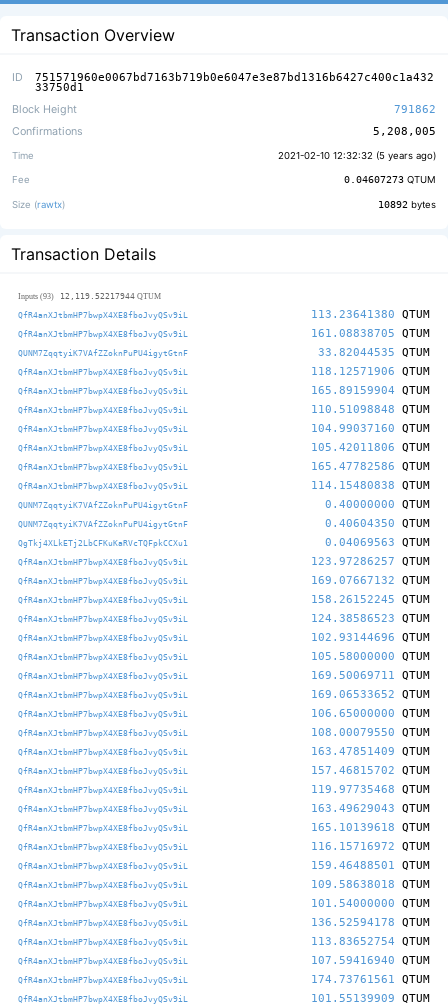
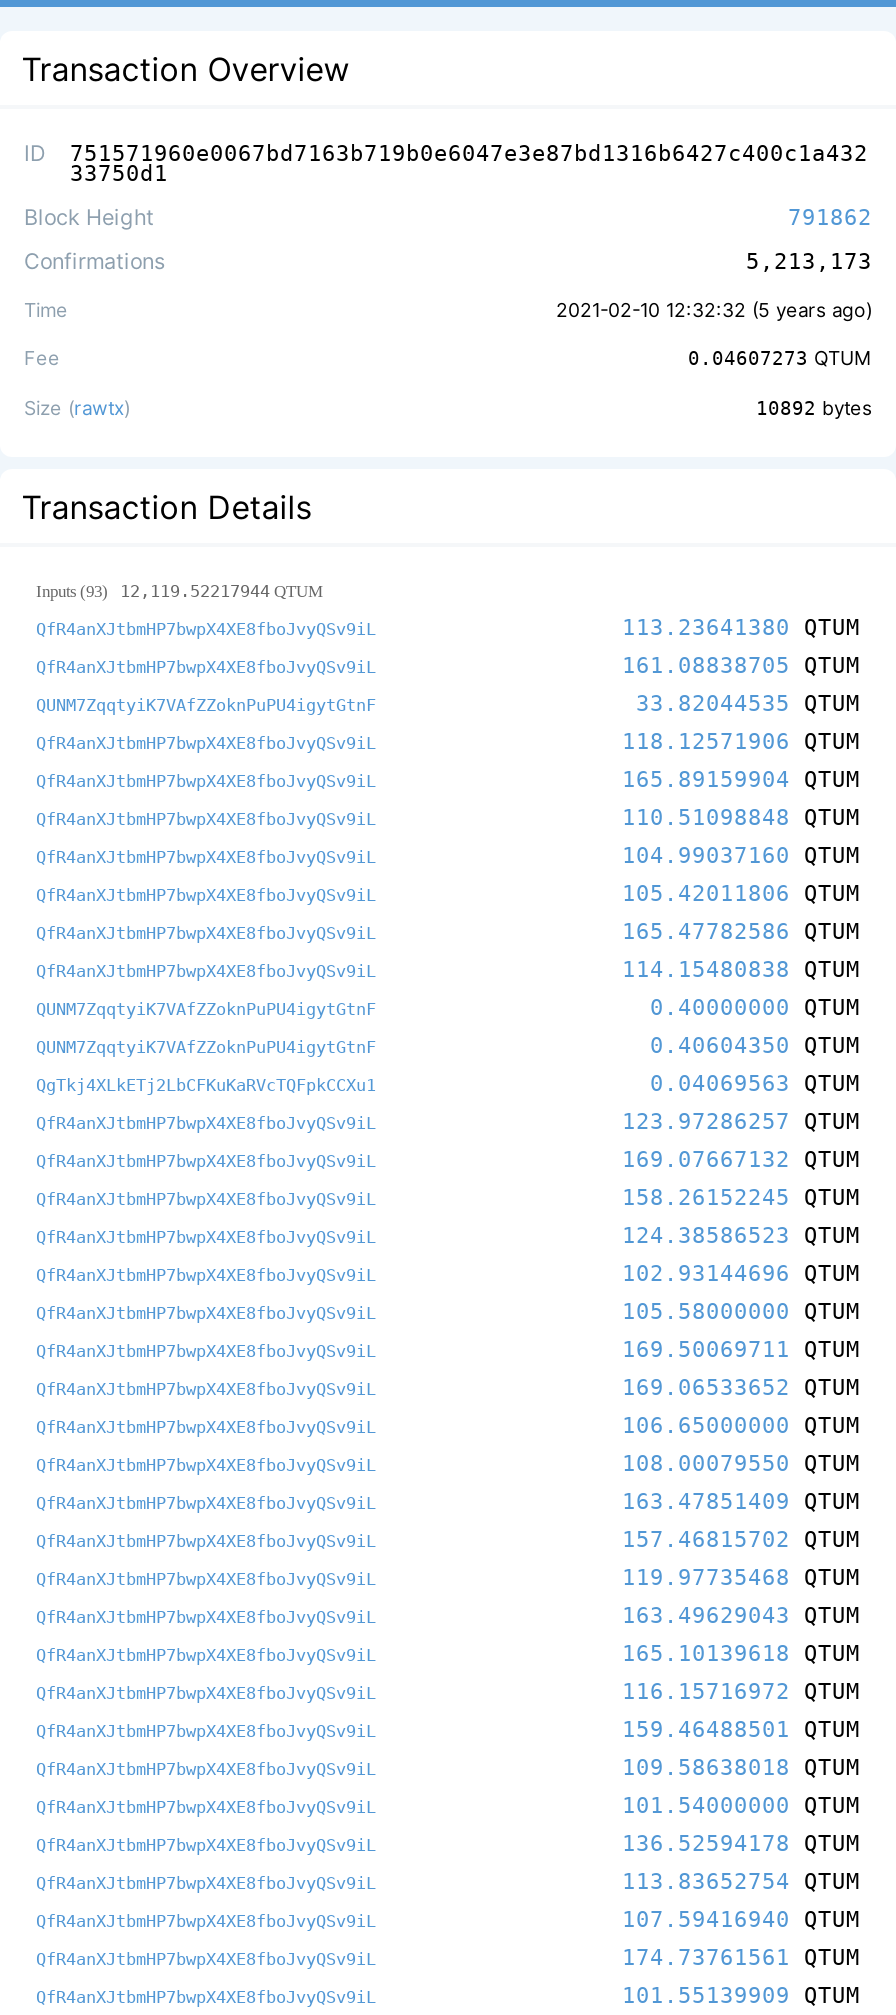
- 5,208,005
+ 5,213,173
